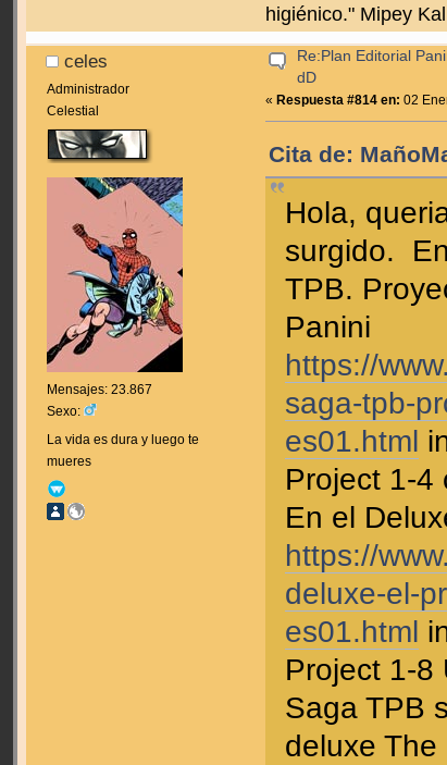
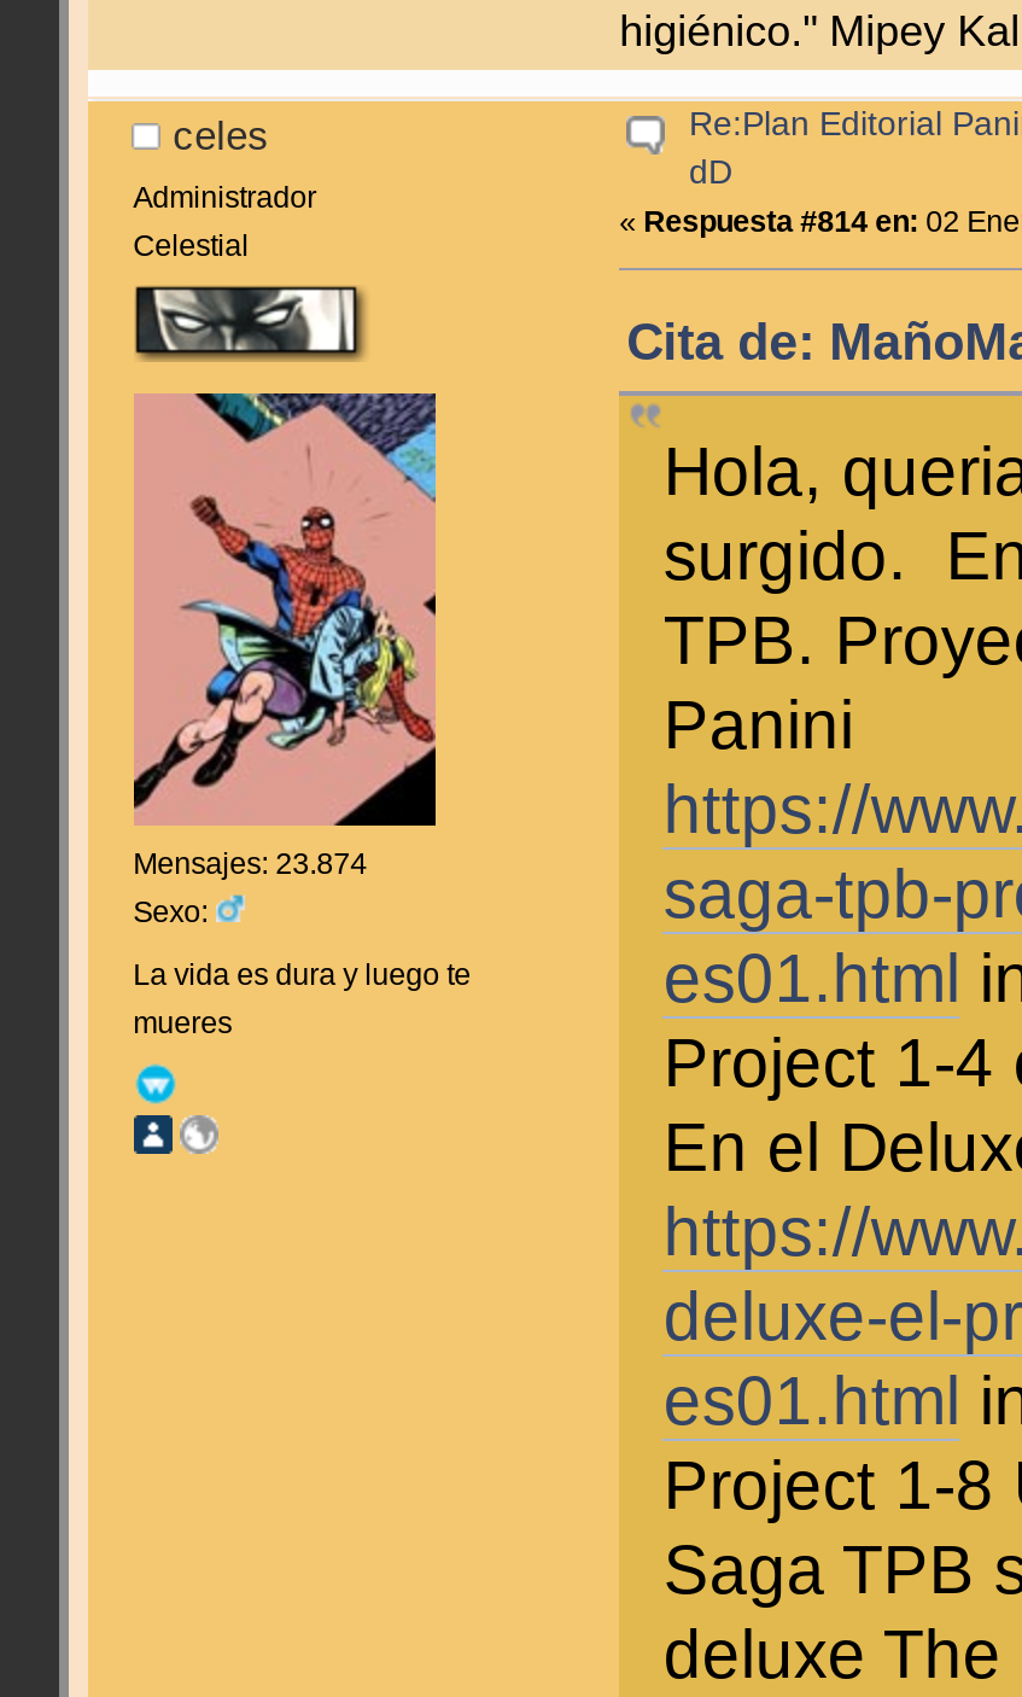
- Mensajes: 23.867
+ Mensajes: 23.874
